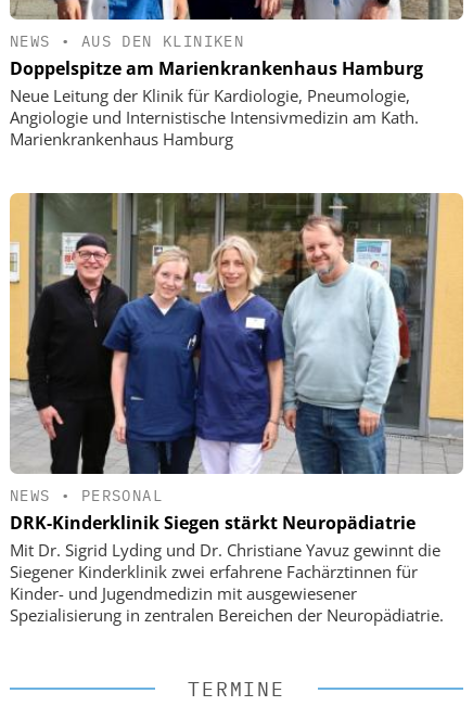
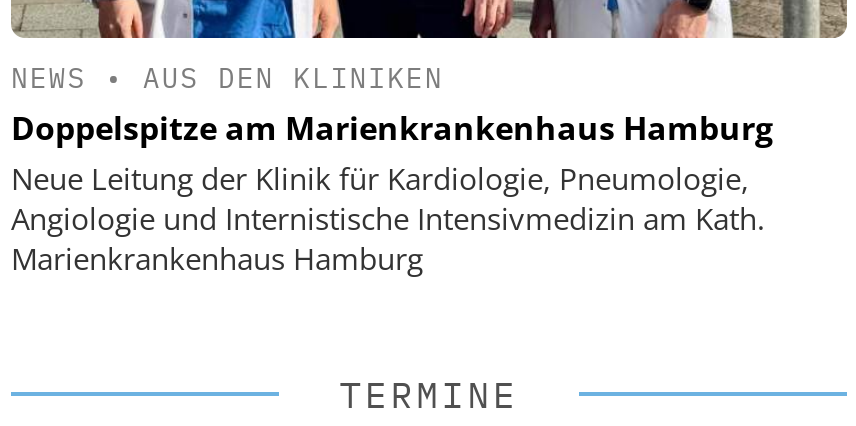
- [image]
- NEWS • PERSONAL
- DRK-Kinderklinik Siegen stärkt Neuropädiatrie
- Mit Dr. Sigrid Lyding und Dr. Christiane Yavuz gewinnt die
- Siegener Kinderklinik zwei erfahrene Fachärztinnen für
- Kinder- und Jugendmedizin mit ausgewiesener
- Spezialisierung in zentralen Bereichen der Neuropädiatrie.
